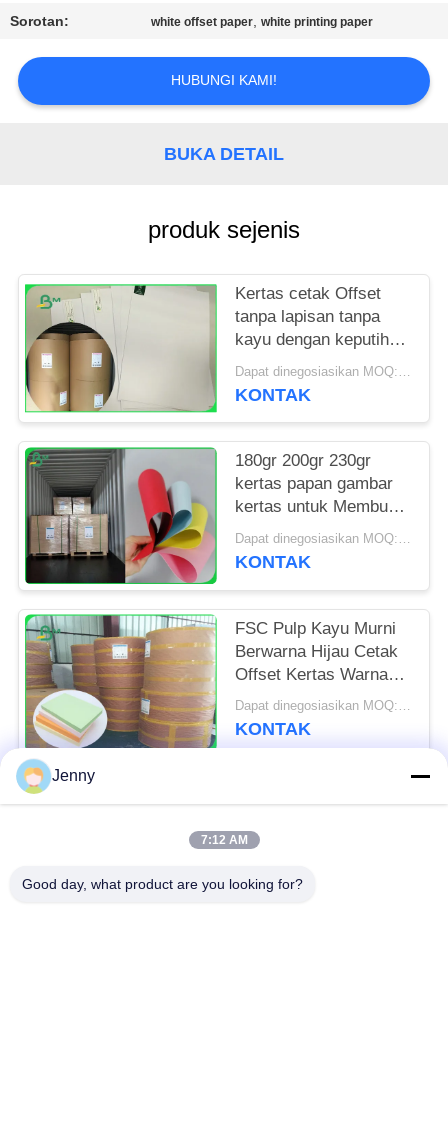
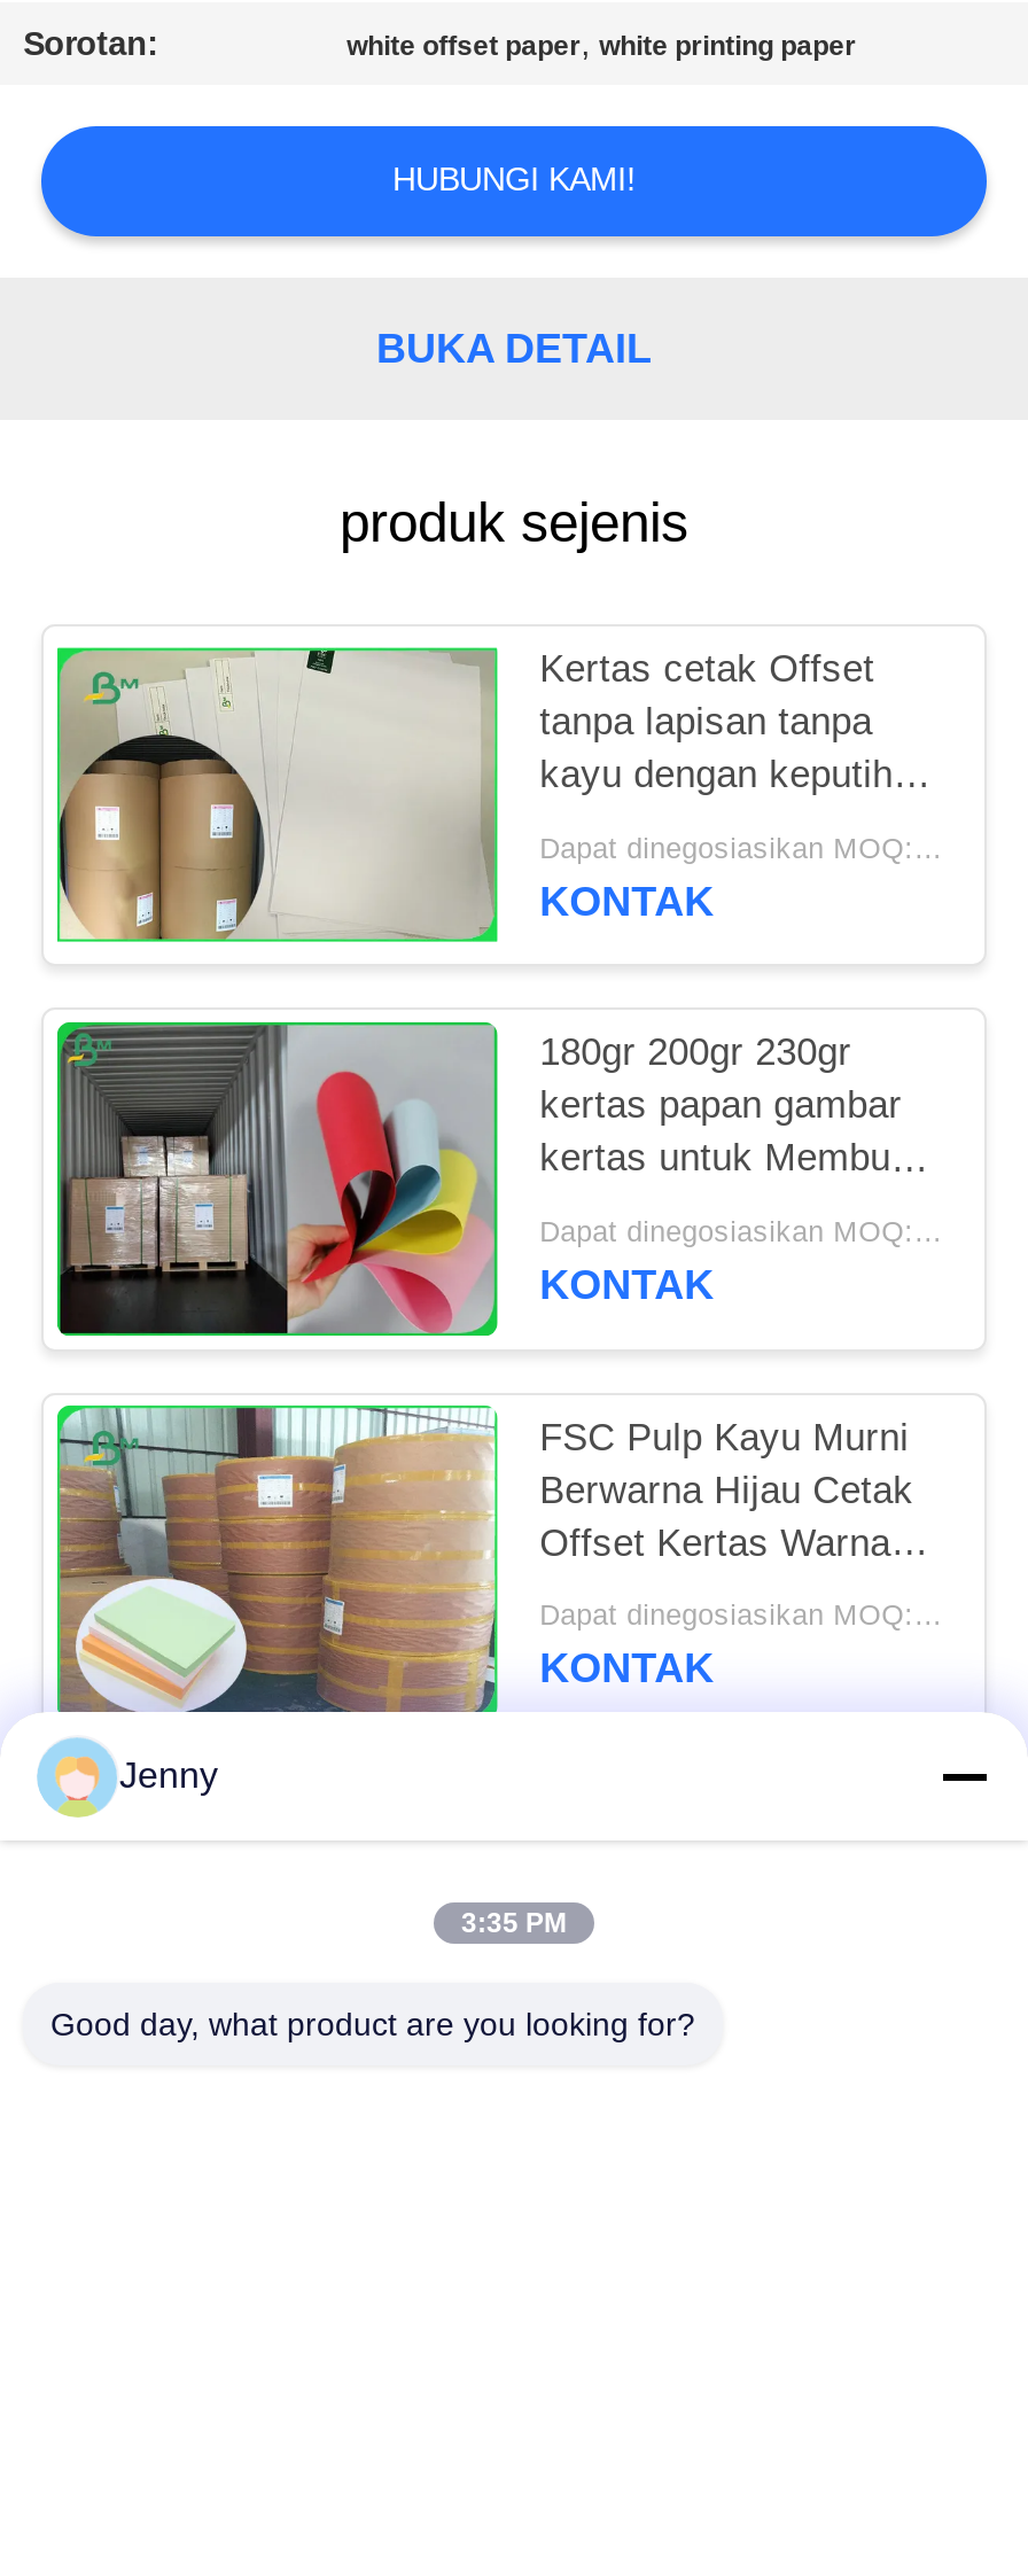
- 7:12 AM
+ 3:35 PM
